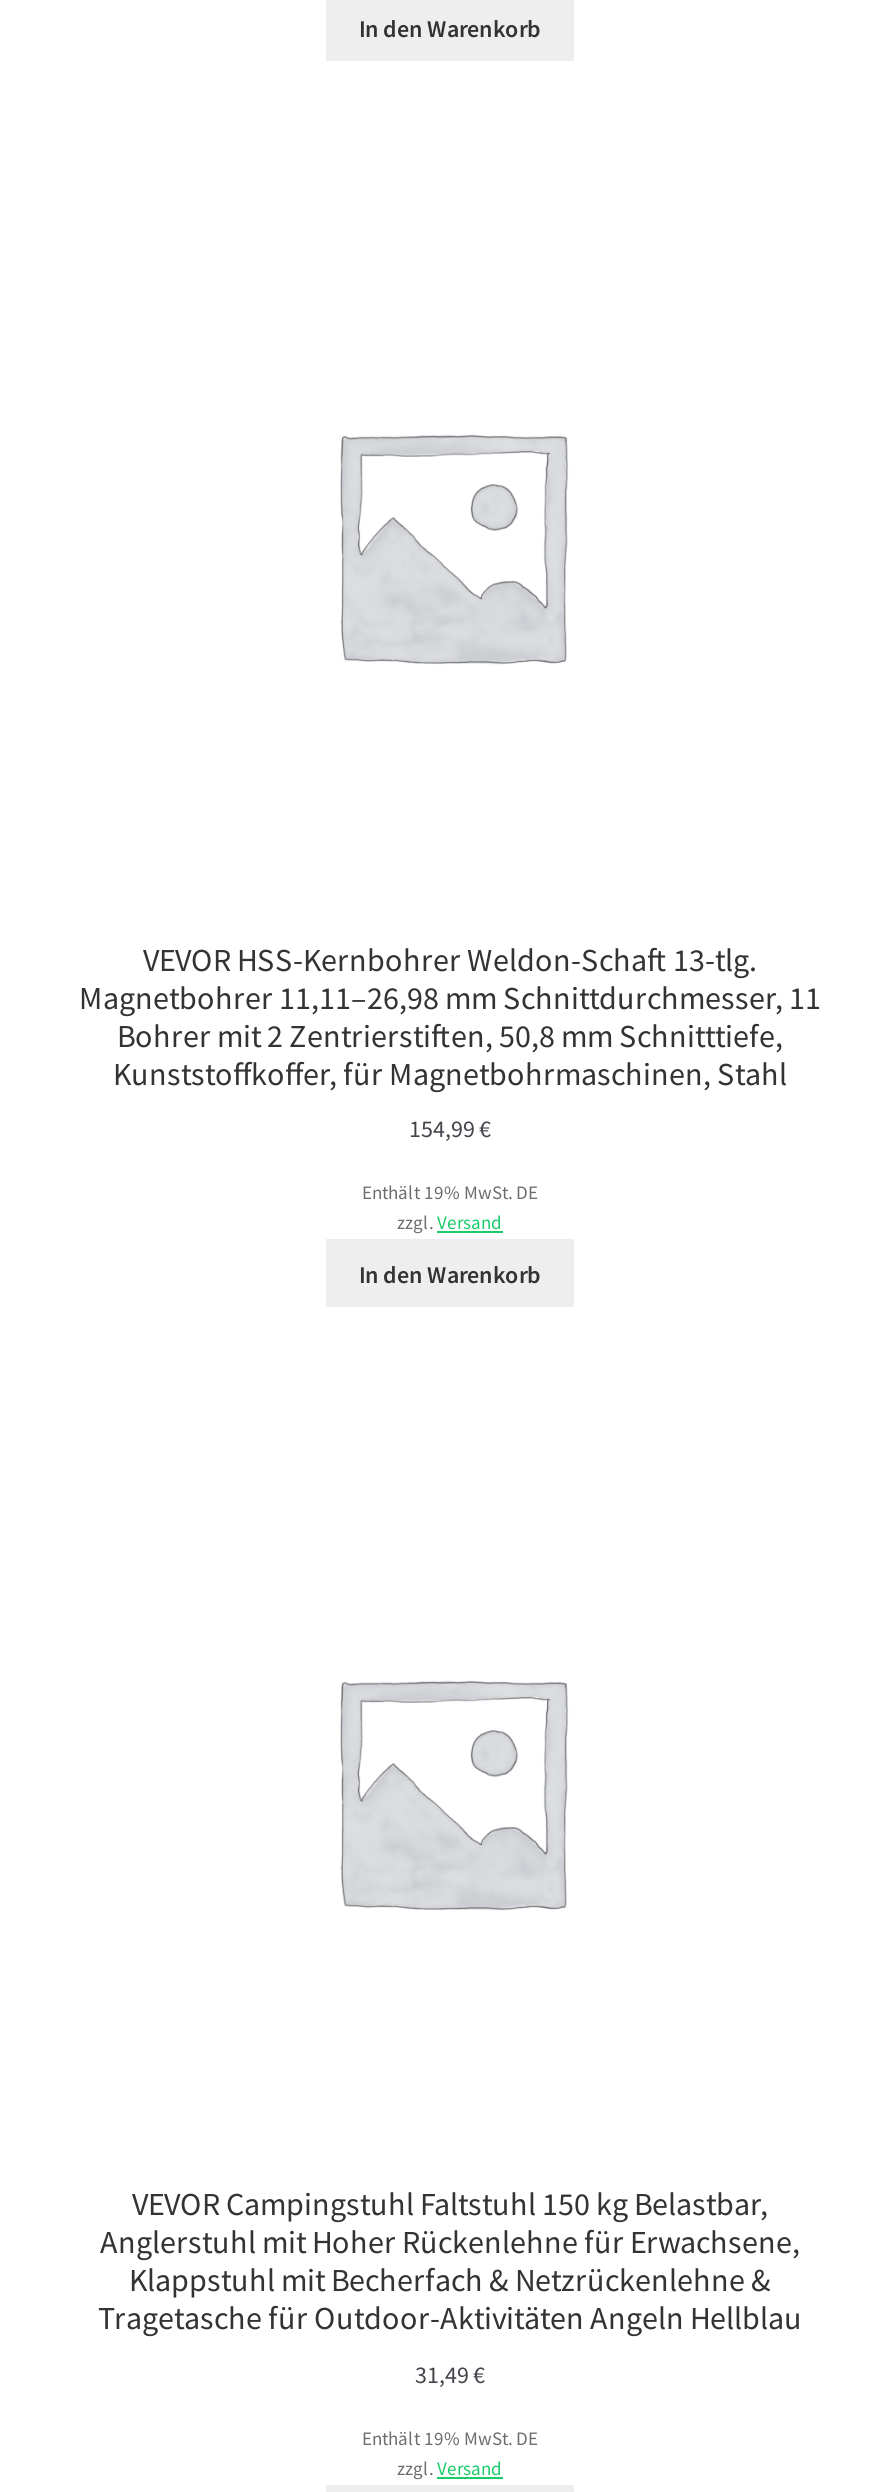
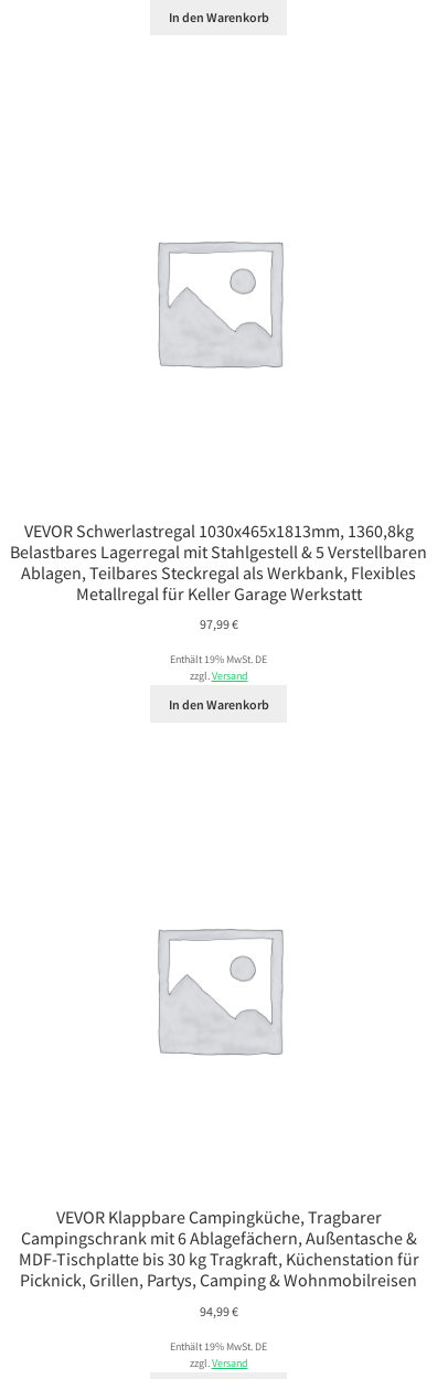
- VEVOR HSS-Kernbohrer Weldon-Schaft 13-tlg.
- Magnetbohrer 11,11–26,98 mm Schnittdurchmesser, 11
- Bohrer mit 2 Zentrierstiften, 50,8 mm Schnitttiefe,
- Kunststoffkoffer, für Magnetbohrmaschinen, Stahl
+ VEVOR Schwerlastregal 1030x465x1813mm, 1360,8kg
+ Belastbares Lagerregal mit Stahlgestell & 5 Verstellbaren
+ Ablagen, Teilbares Steckregal als Werkbank, Flexibles
+ Metallregal für Keller Garage Werkstatt

- 154,99 €
+ 97,99 €

- VEVOR Campingstuhl Faltstuhl 150 kg Belastbar,
- Anglerstuhl mit Hoher Rückenlehne für Erwachsene,
- Klappstuhl mit Becherfach & Netzrückenlehne &
- Tragetasche für Outdoor-Aktivitäten Angeln Hellblau
+ VEVOR Klappbare Campingküche, Tragbarer
+ Campingschrank mit 6 Ablagefächern, Außentasche &
+ MDF-Tischplatte bis 30 kg Tragkraft, Küchenstation für
+ Picknick, Grillen, Partys, Camping & Wohnmobilreisen

- 31,49 €
+ 94,99 €
